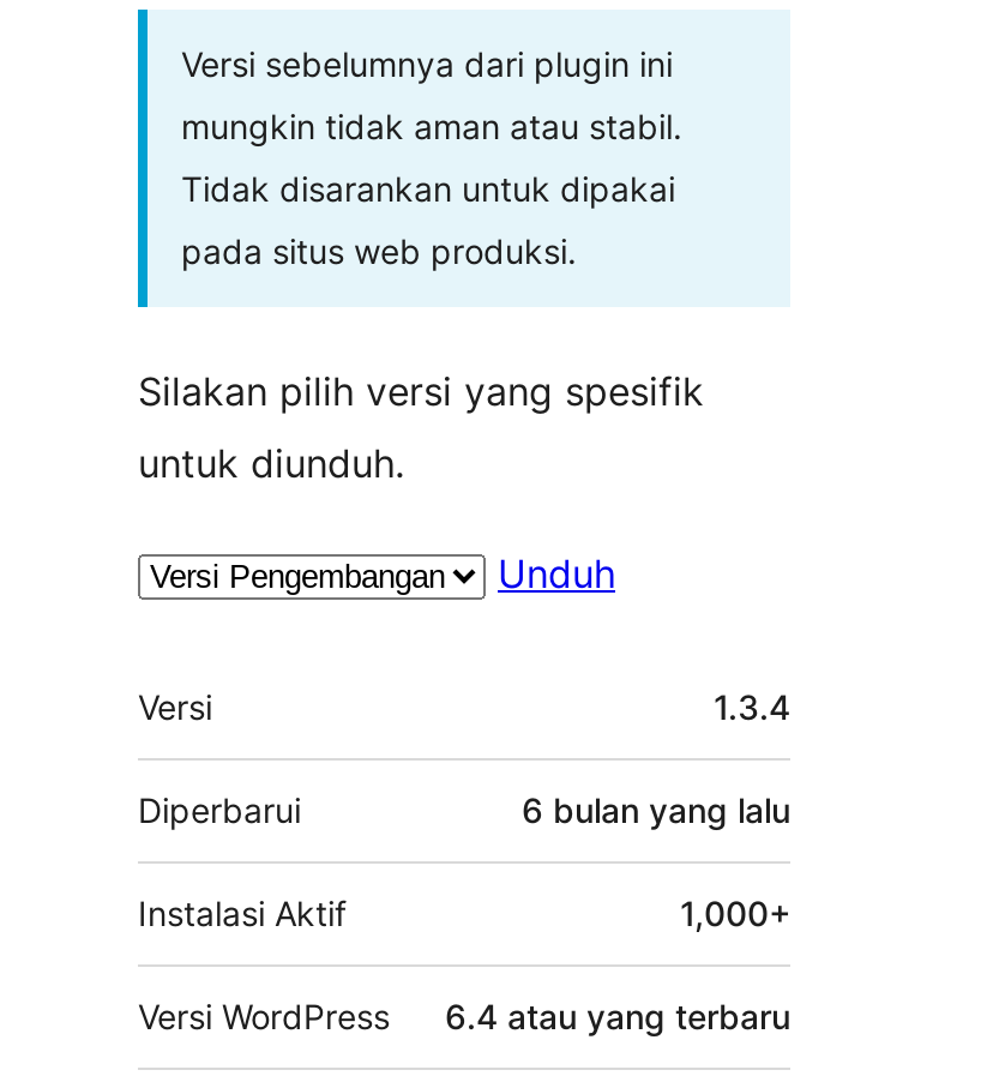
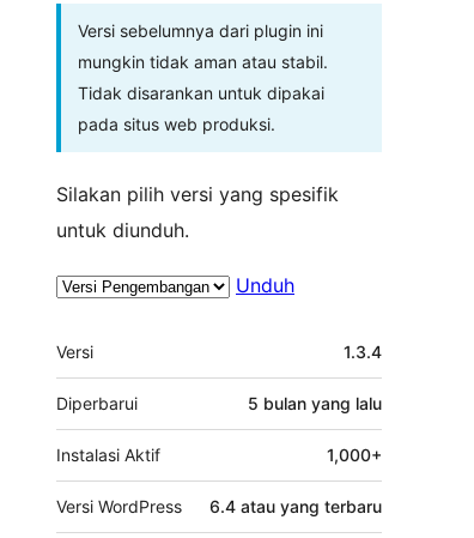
- 6 bulan yang lalu
+ 5 bulan yang lalu
